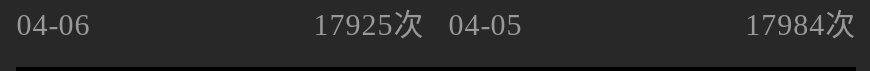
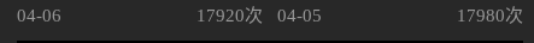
- 17925次 04-05
+ 17920次 04-05

- 17984次
+ 17980次
